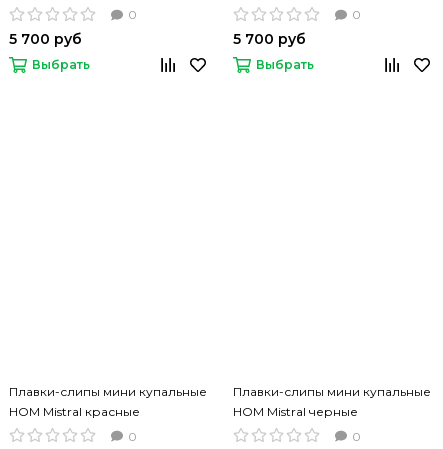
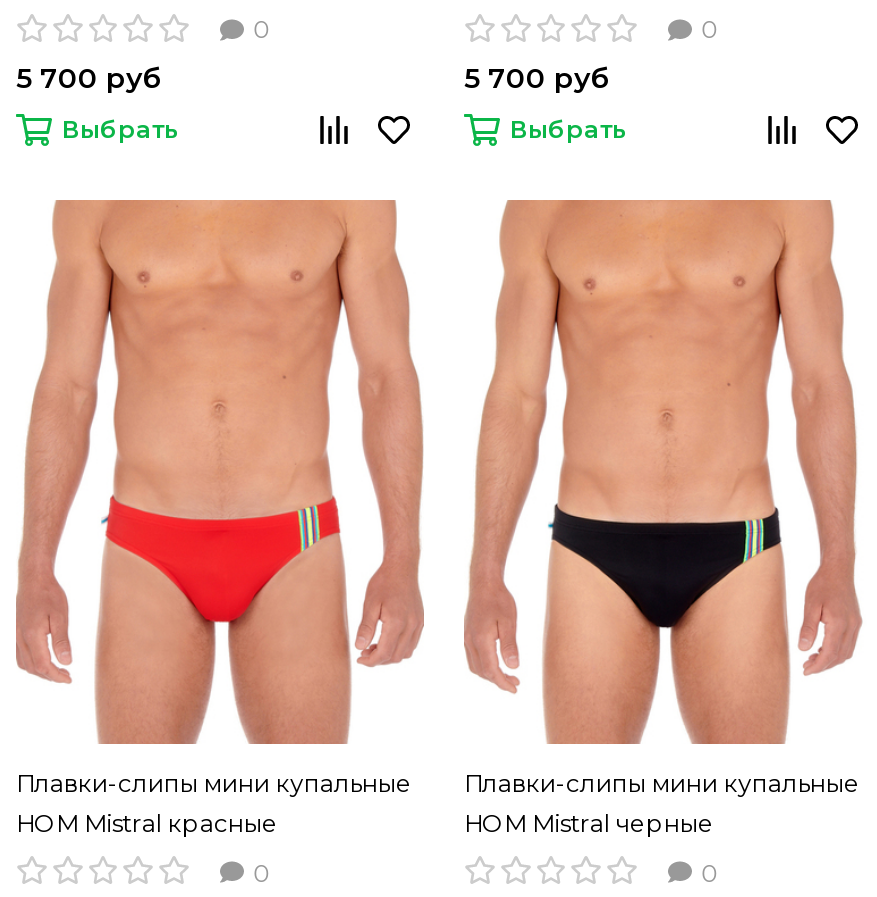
+ [image]

+ [image]
